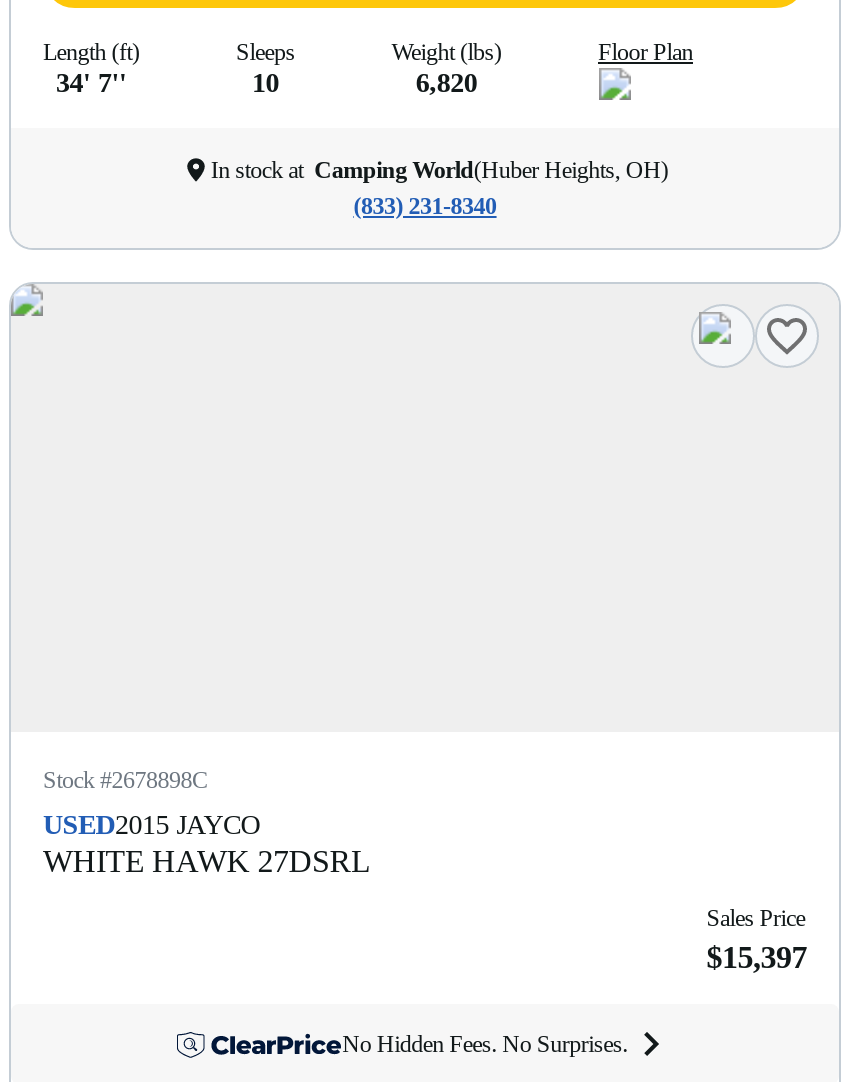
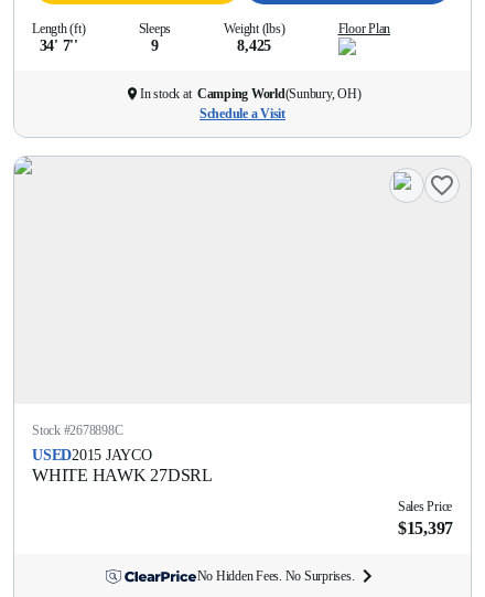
- 10
+ 9

- 6,820
+ 8,425

- In stock at Camping World(Huber Heights, OH)
- (833) 231-8340
+ In stock at Camping World(Sunbury, OH)
+ Schedule a Visit
